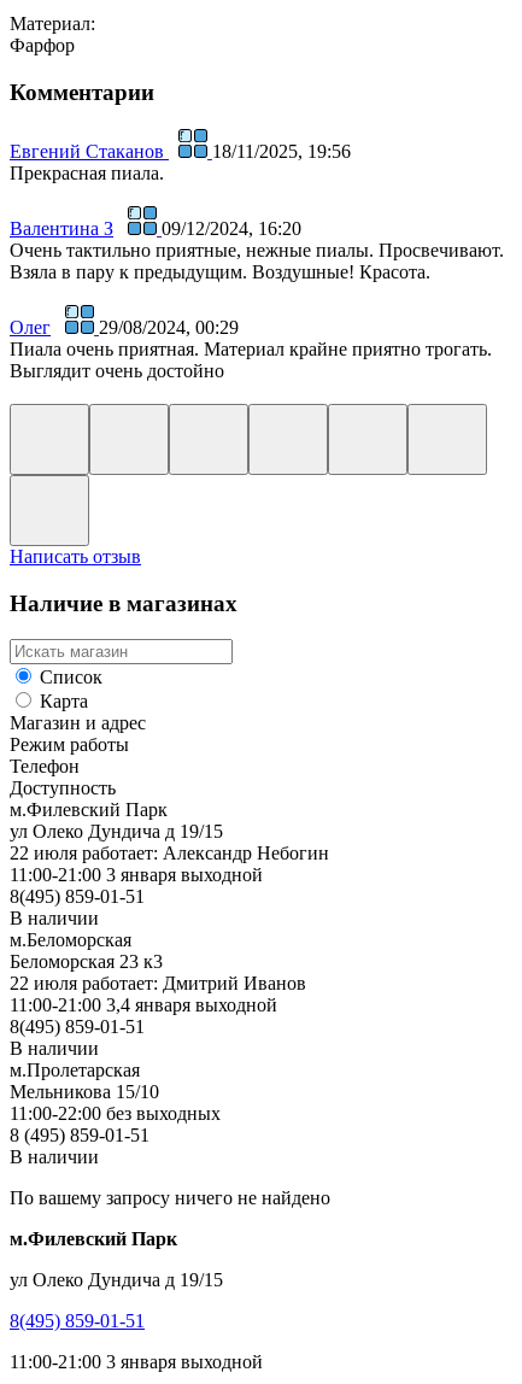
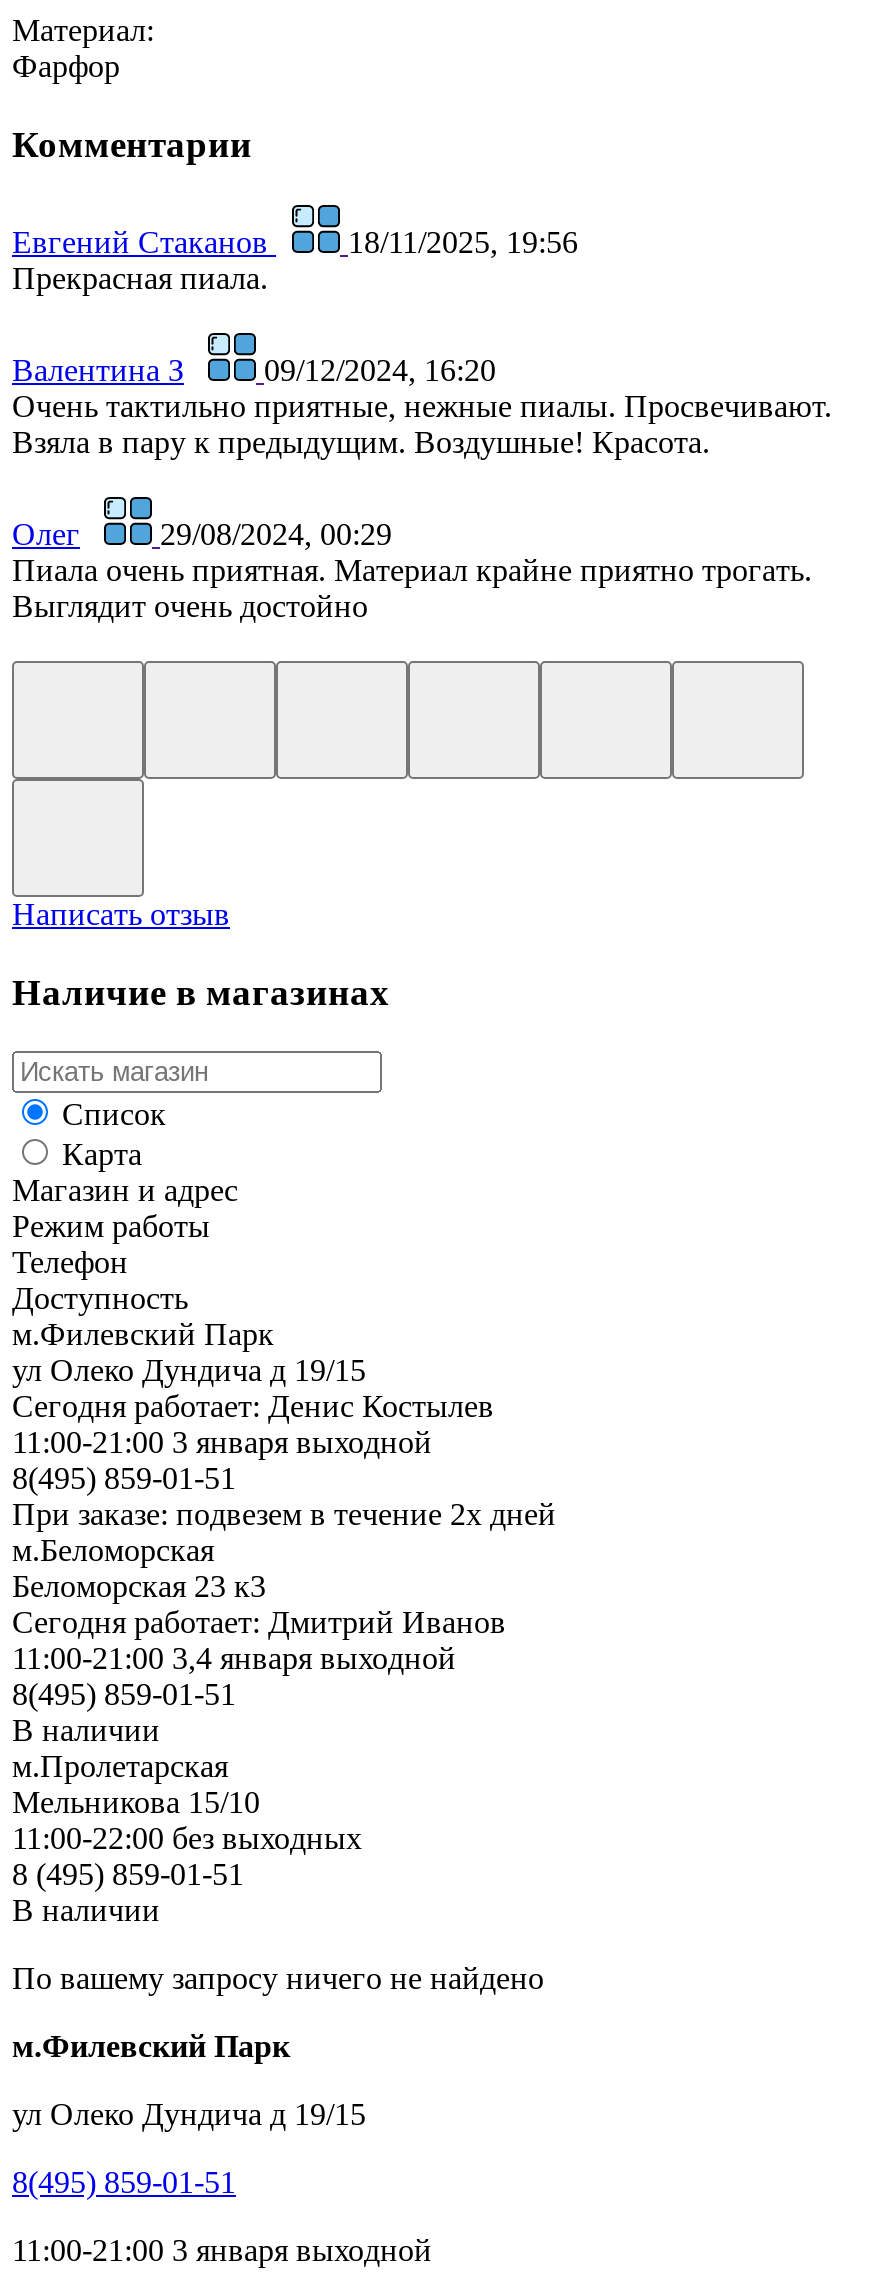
- 22 июля работает: Александр Небогин
+ Сегодня работает: Денис Костылев

- В наличии
+ При заказе: подвезем в течение 2х дней

- 22 июля работает: Дмитрий Иванов
+ Сегодня работает: Дмитрий Иванов
